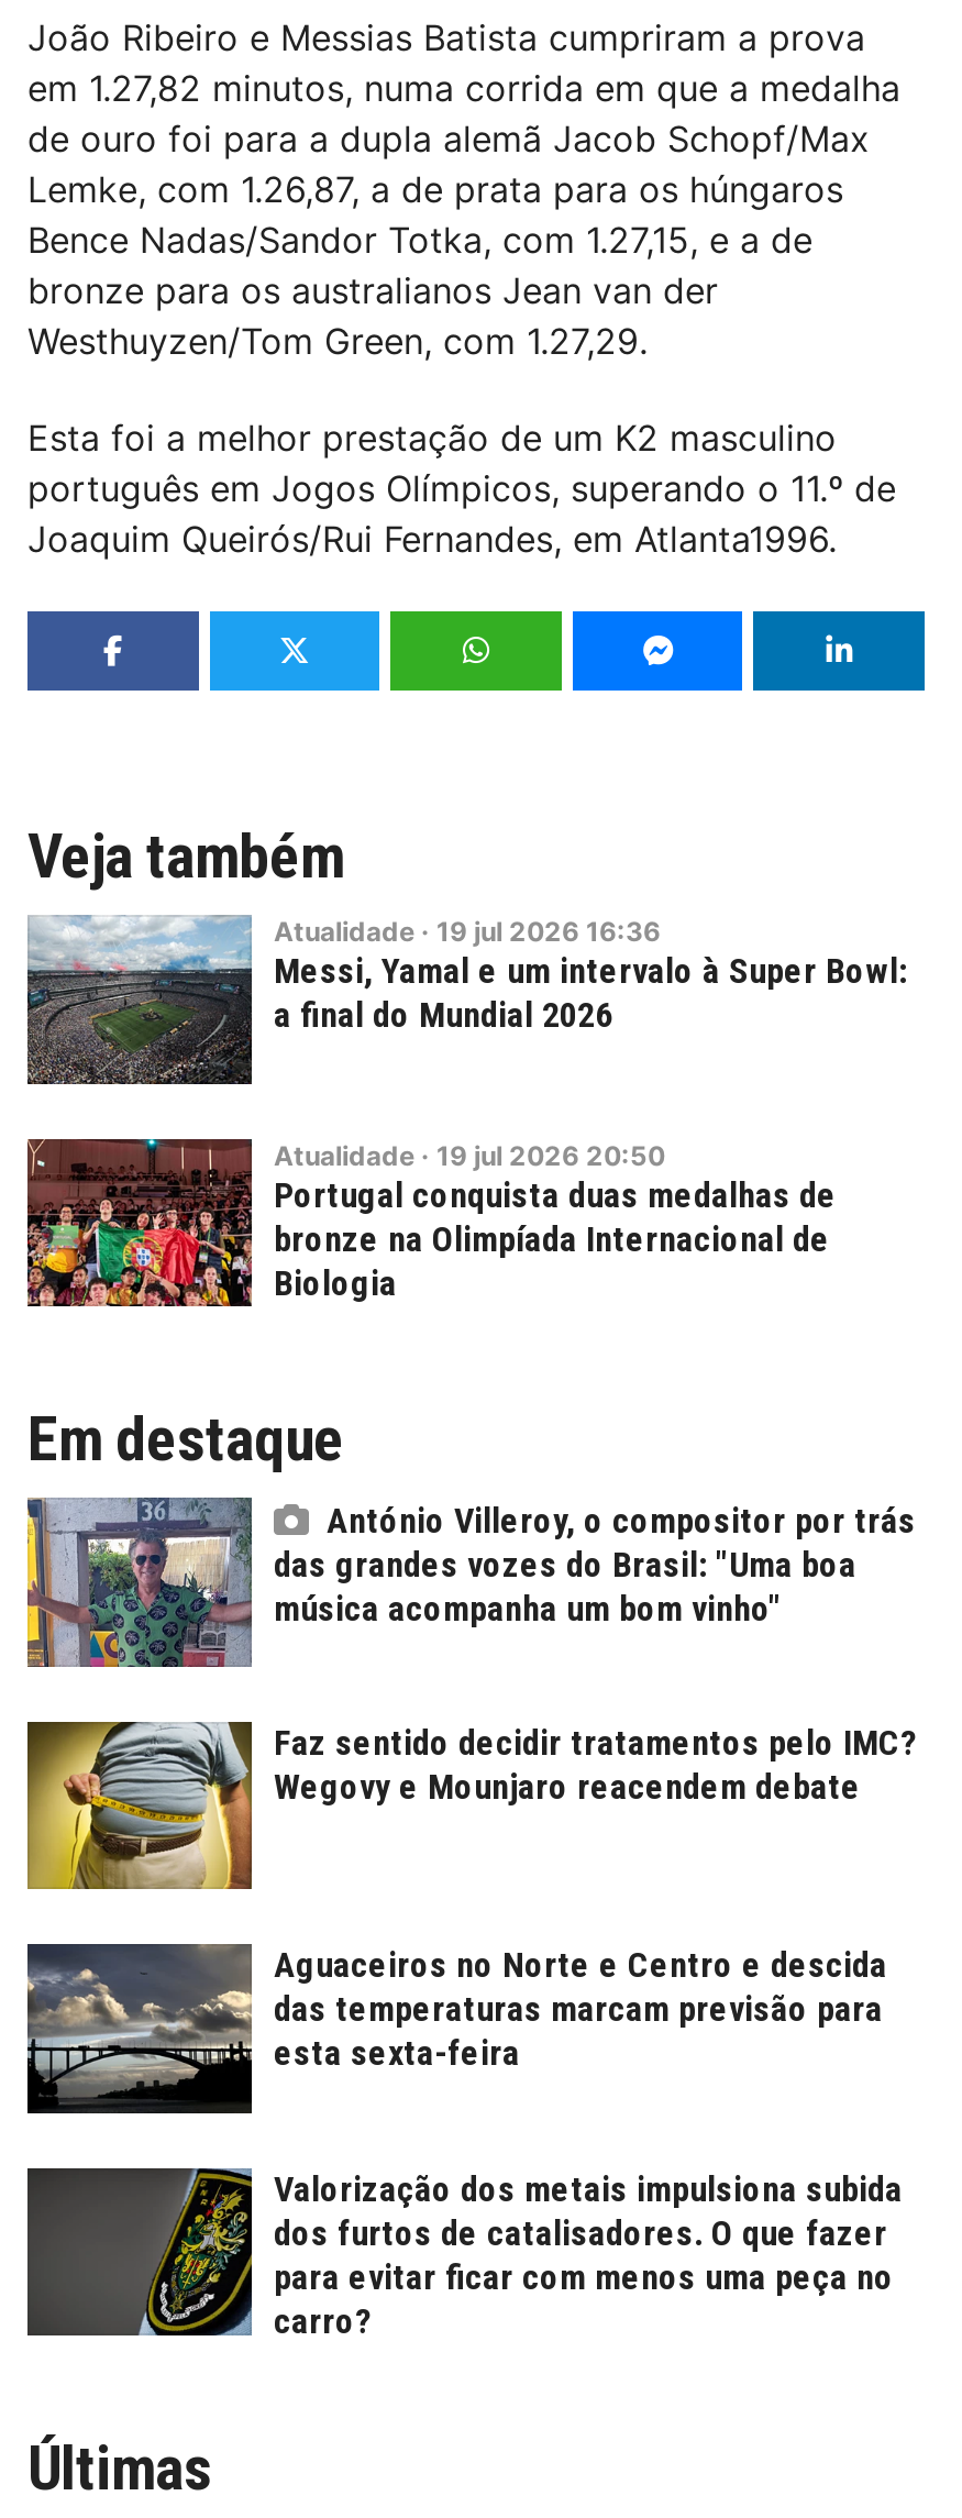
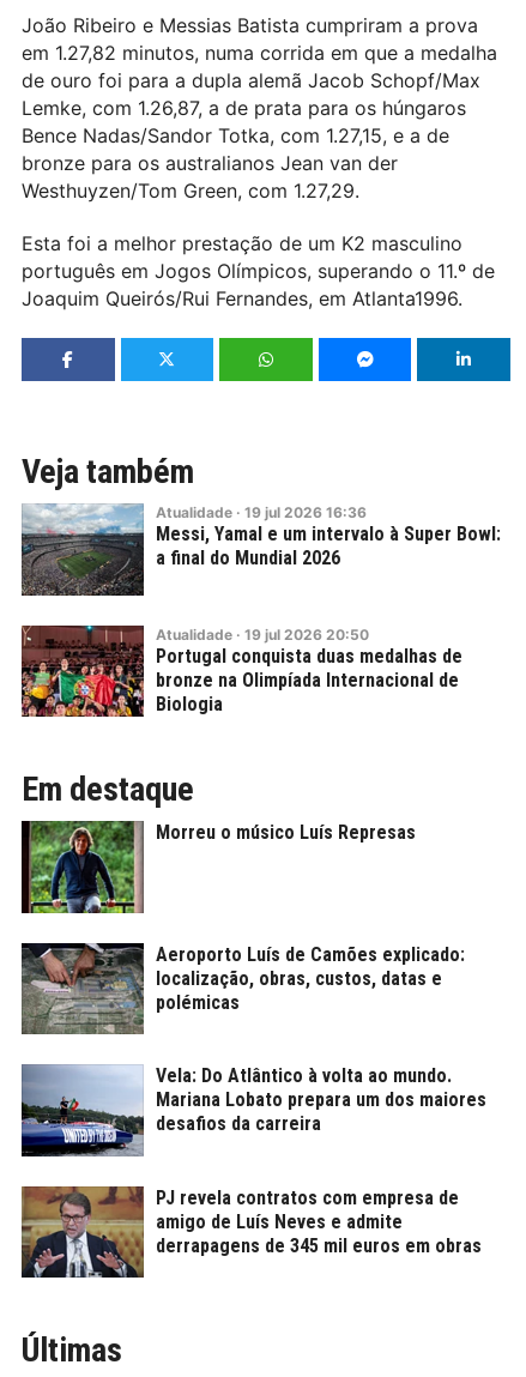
- [image]
- António Villeroy, o compositor por trás
- das grandes vozes do Brasil: "Uma boa
- música acompanha um bom vinho"
+ [image]
+ Morreu o músico Luís Represas

- [image]
- Faz sentido decidir tratamentos pelo IMC?
- Wegovy e Mounjaro reacendem debate
+ [image]
+ Aeroporto Luís de Camões explicado:
+ localização, obras, custos, datas e
+ polémicas

- [image]
- Aguaceiros no Norte e Centro e descida
- das temperaturas marcam previsão para
- esta sexta-feira
+ [image]
+ Vela: Do Atlântico à volta ao mundo.
+ Mariana Lobato prepara um dos maiores
+ desafios da carreira

- [image]
- Valorização dos metais impulsiona subida
- dos furtos de catalisadores. O que fazer
- para evitar ficar com menos uma peça no
- carro?
+ [image]
+ PJ revela contratos com empresa de
+ amigo de Luís Neves e admite
+ derrapagens de 345 mil euros em obras
